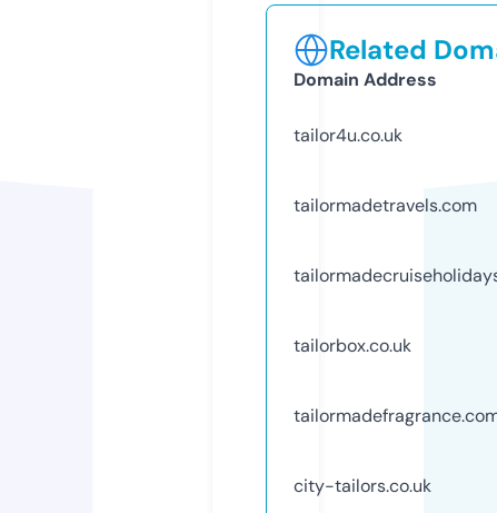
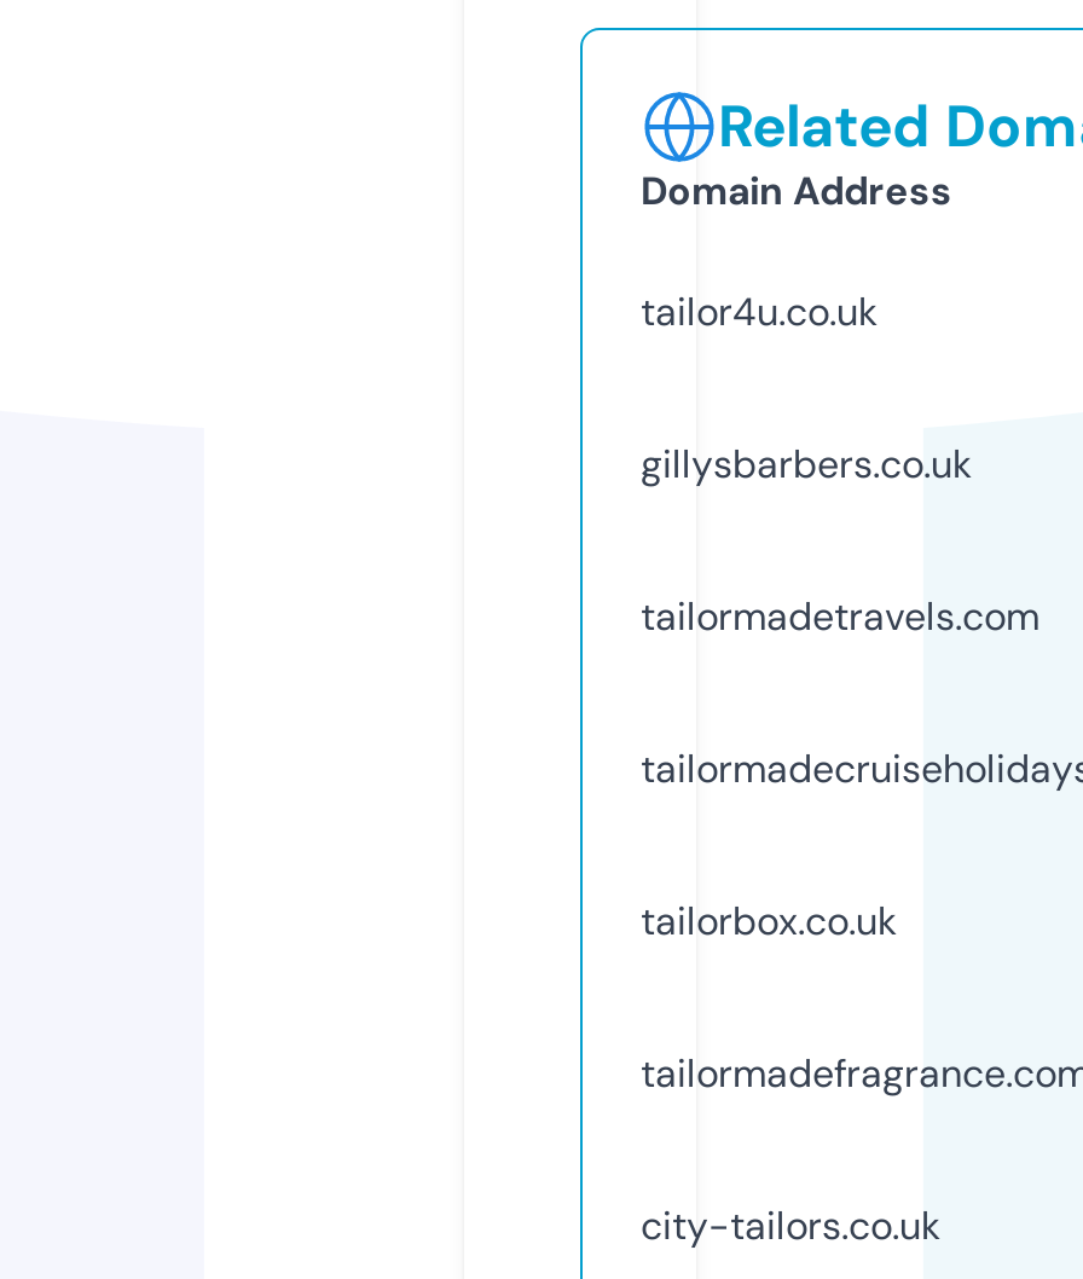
+ gillysbarbers.co.uk
